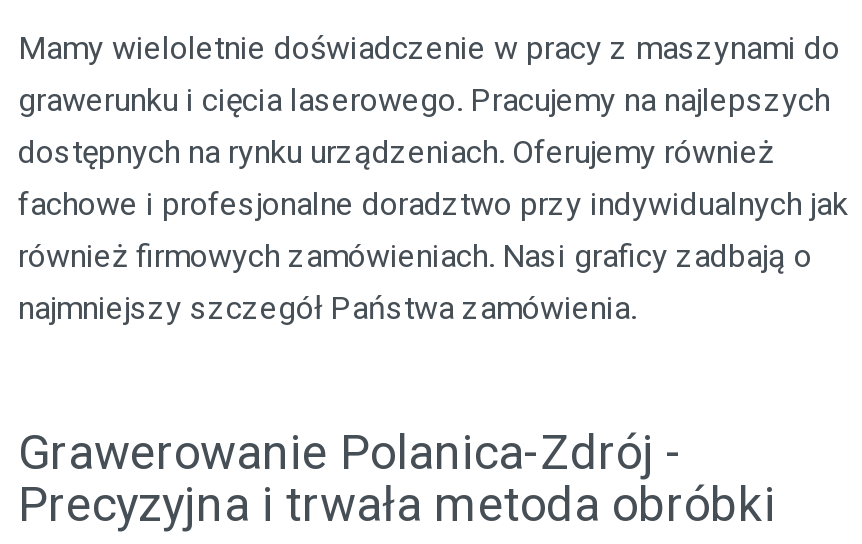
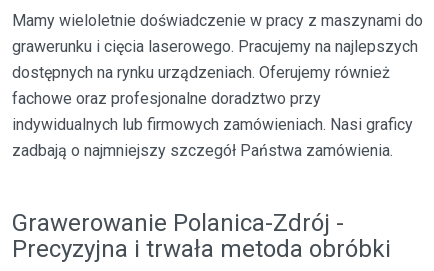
- fachowe i profesjonalne doradztwo przy indywidualnych jak
- również firmowych zamówieniach. Nasi graficy zadbają o
- najmniejszy szczegół Państwa zamówienia.
+ fachowe oraz profesjonalne doradztwo przy
+ indywidualnych lub firmowych zamówieniach. Nasi graficy
+ zadbają o najmniejszy szczegół Państwa zamówienia.
